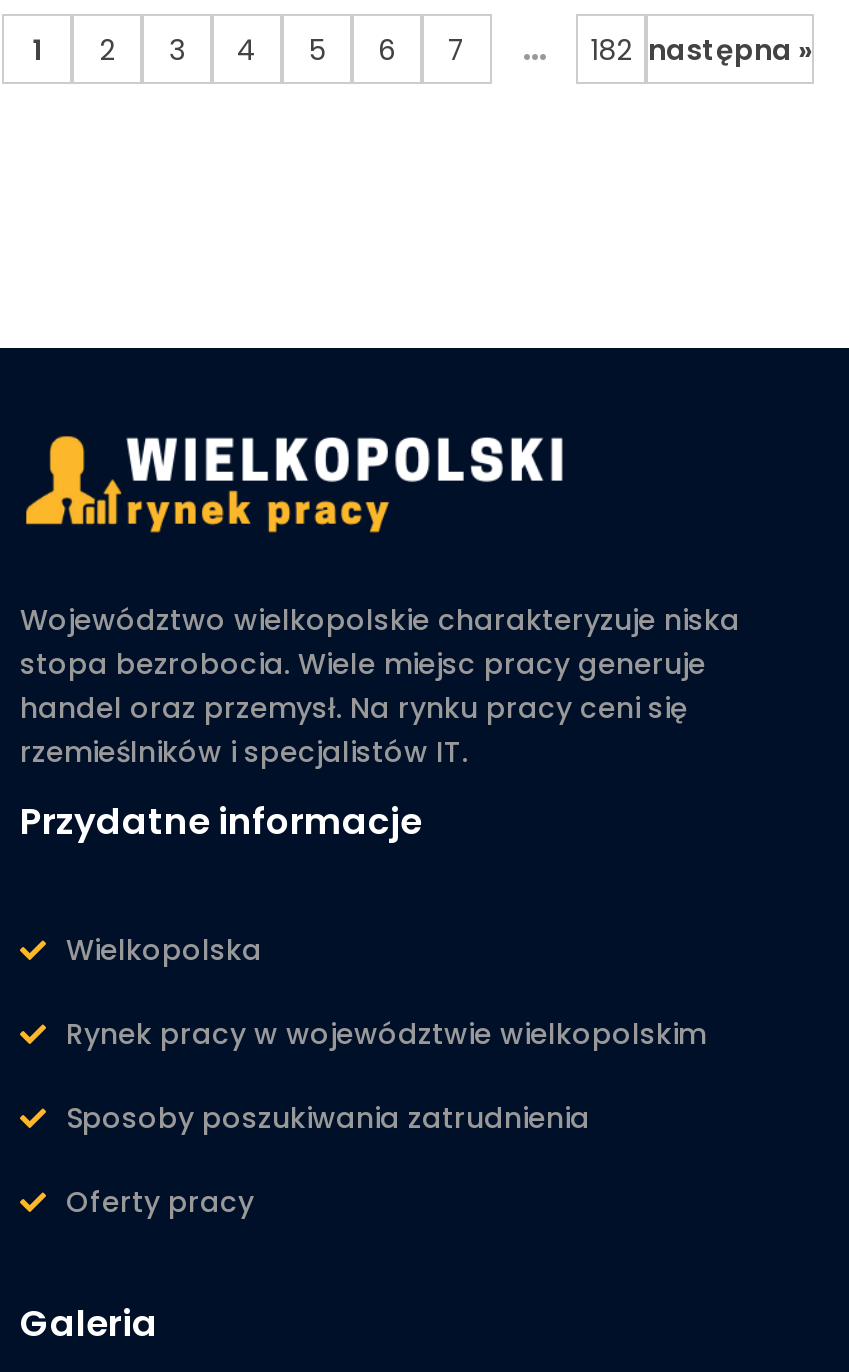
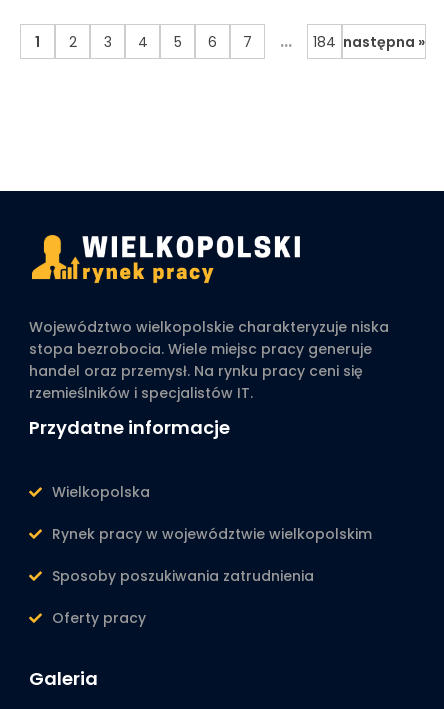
- 182 następna »
+ 184 następna »
